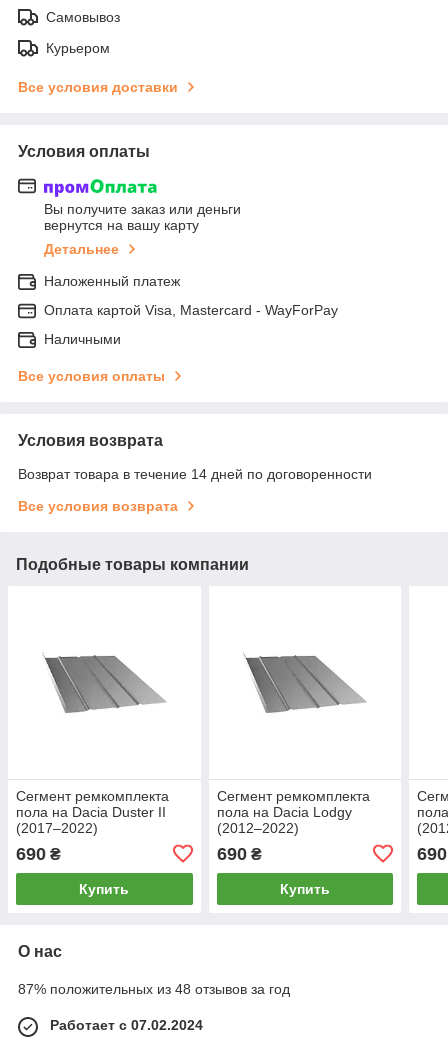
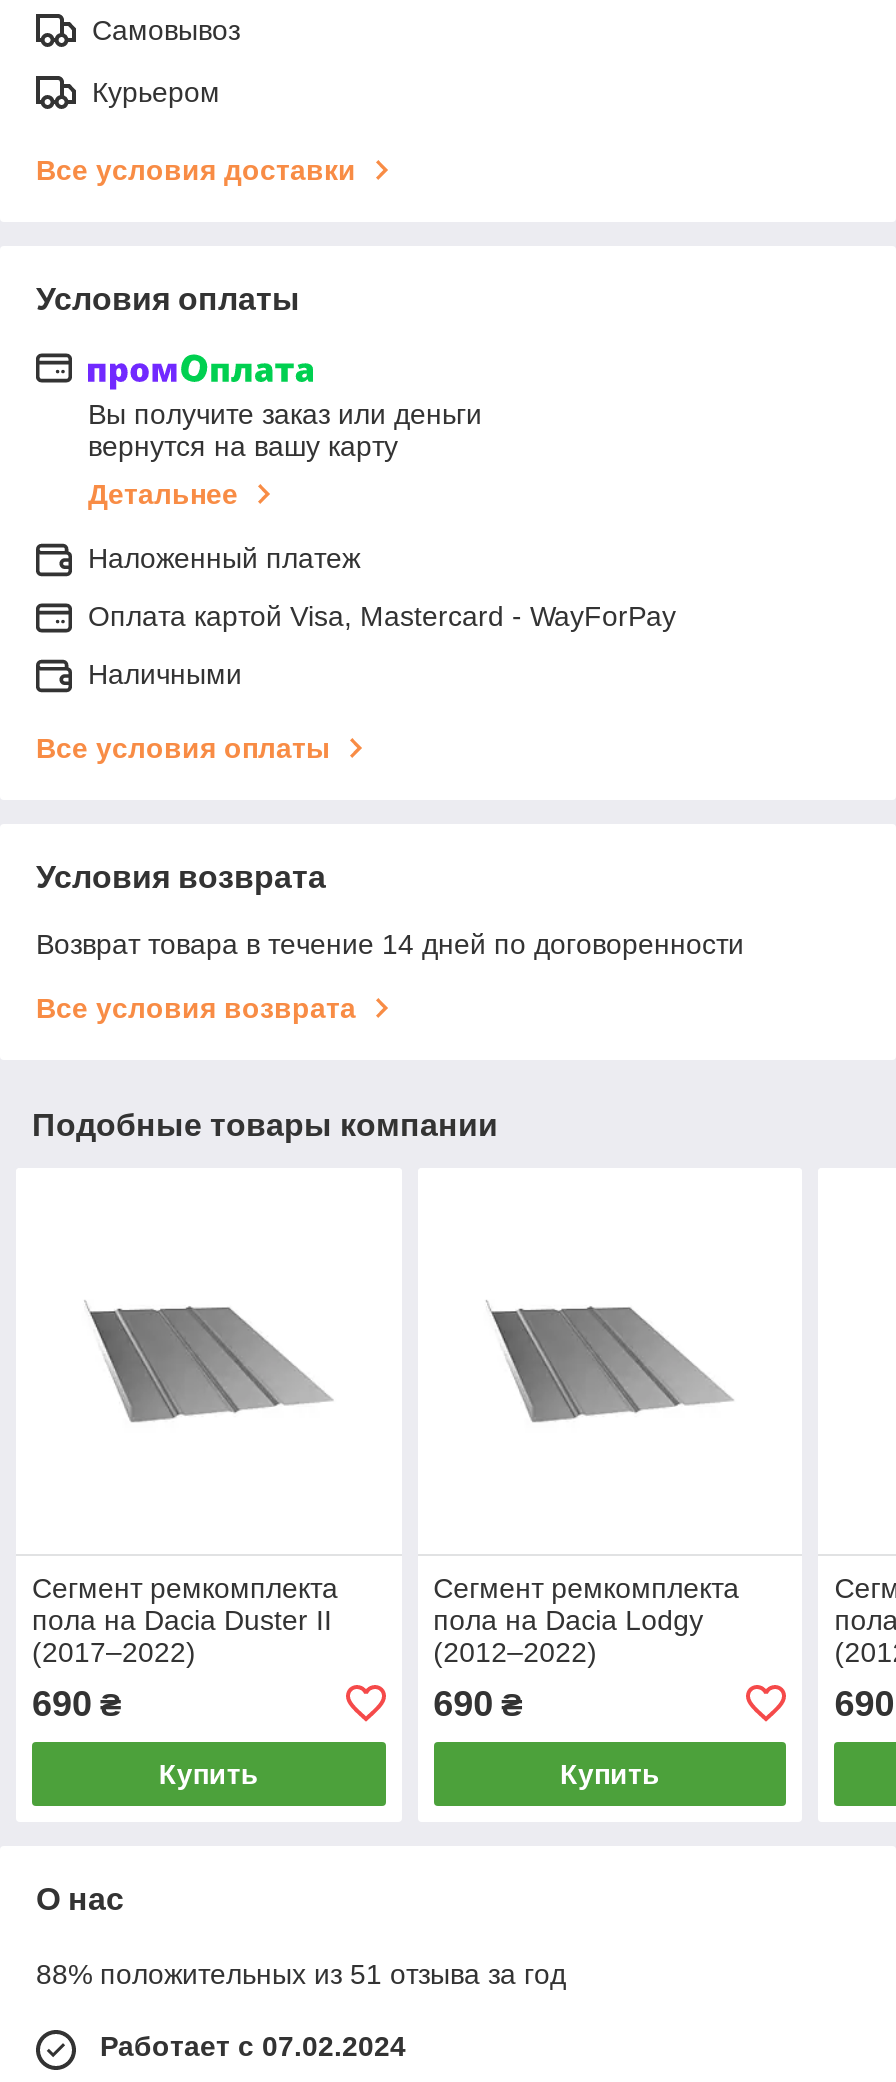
- 87% положительных из 48 отзывов за год
+ 88% положительных из 51 отзыва за год
